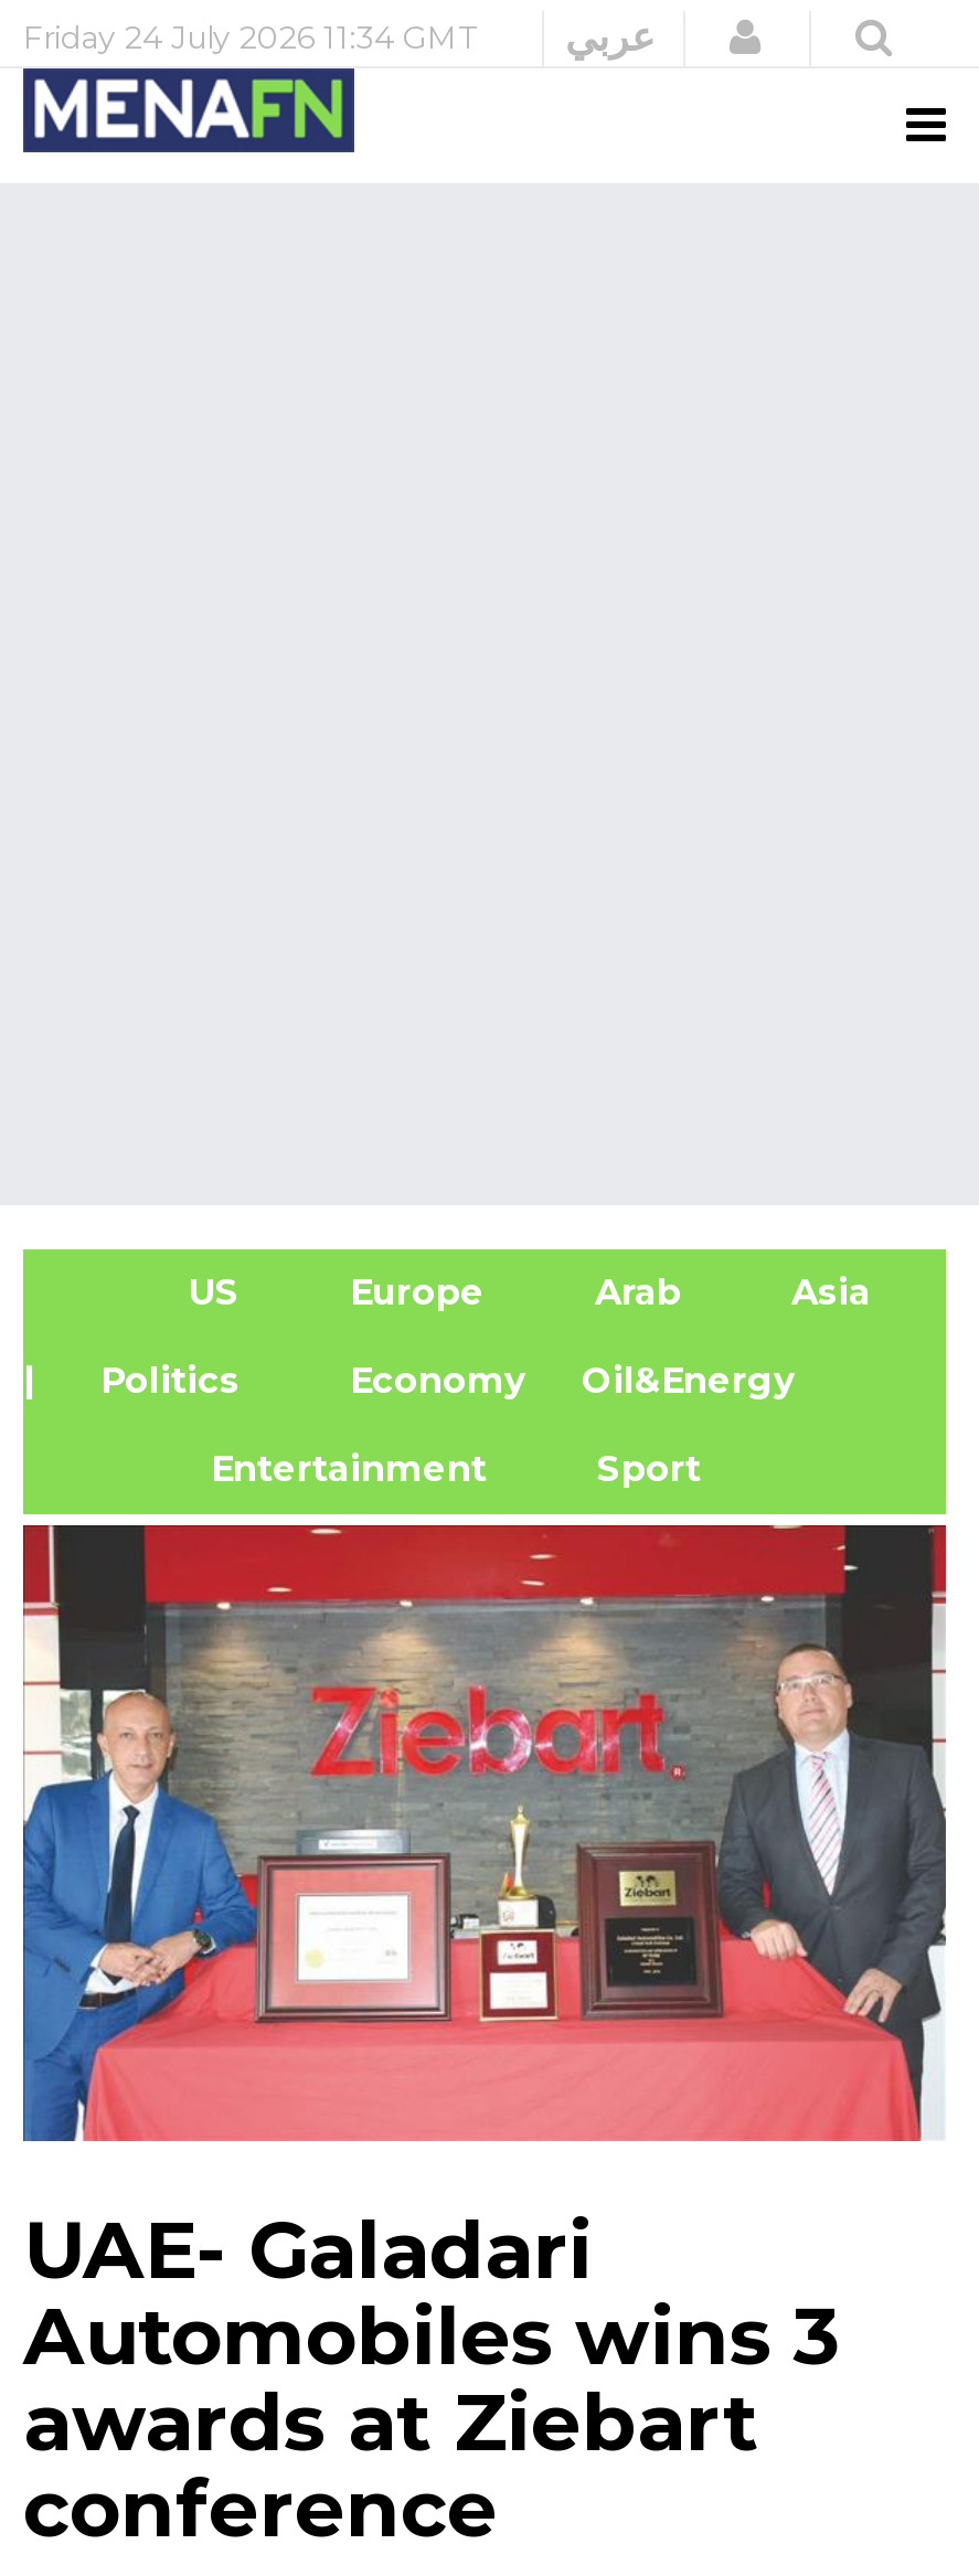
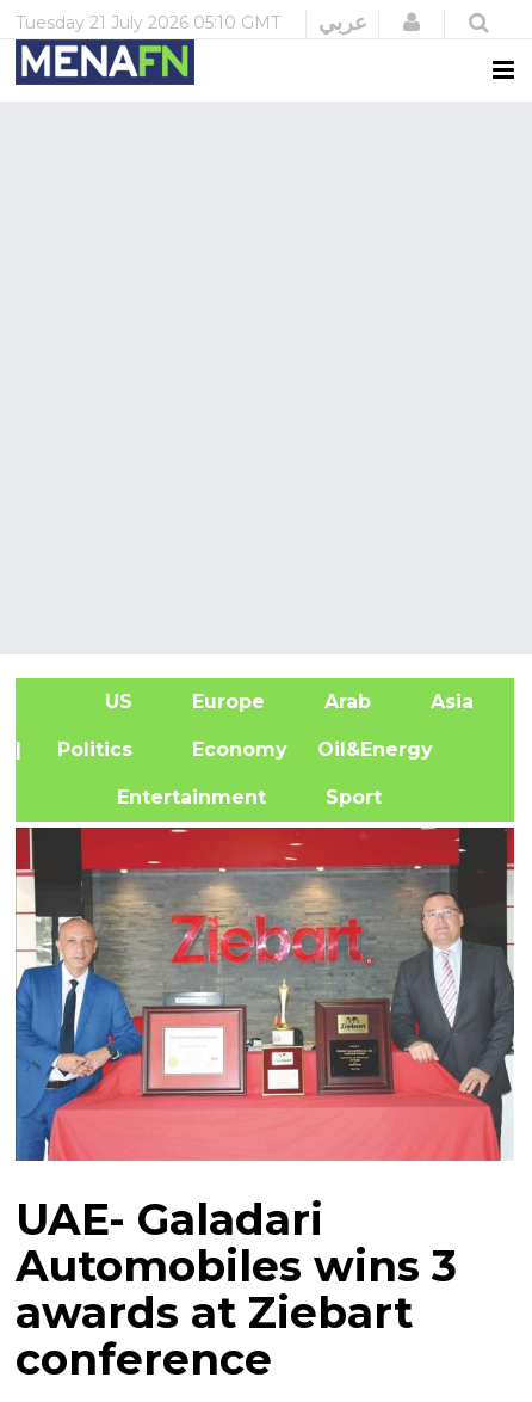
- Friday 24 July 2026 11:34 GMT
+ Tuesday 21 July 2026 05:10 GMT
